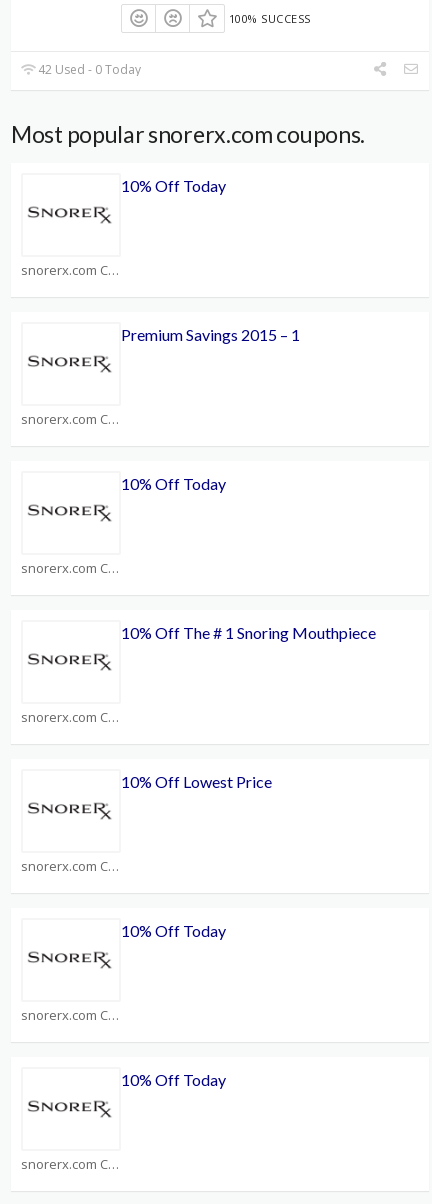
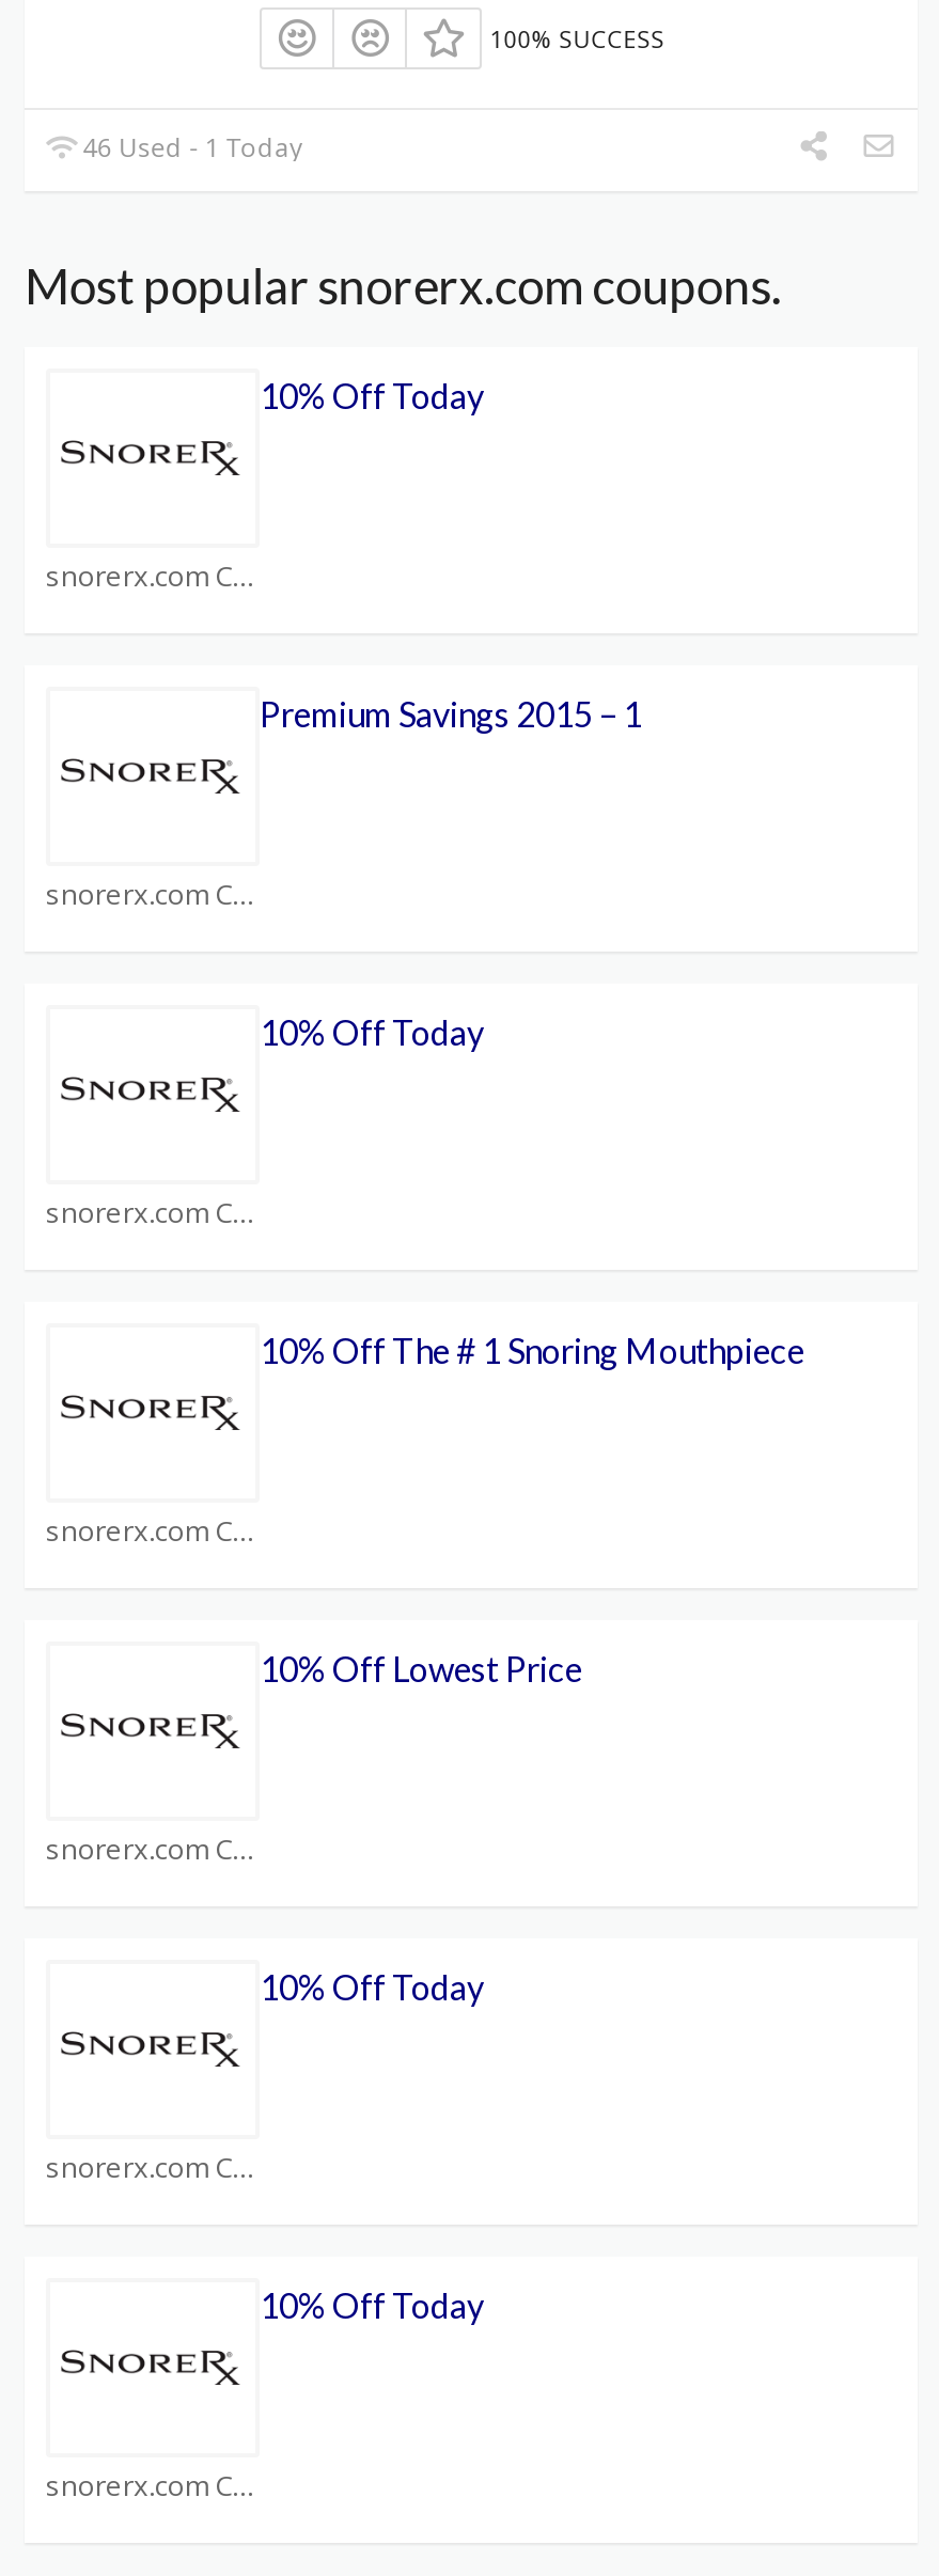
- 42 Used - 0 Today
+ 46 Used - 1 Today
